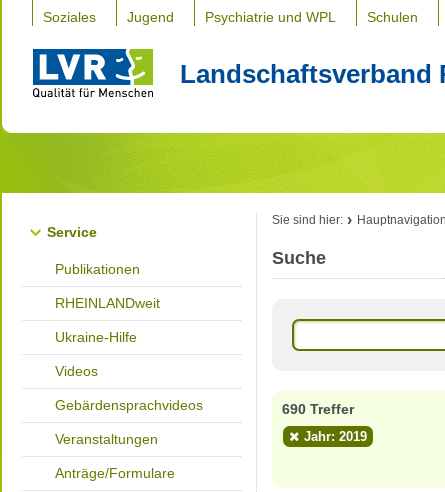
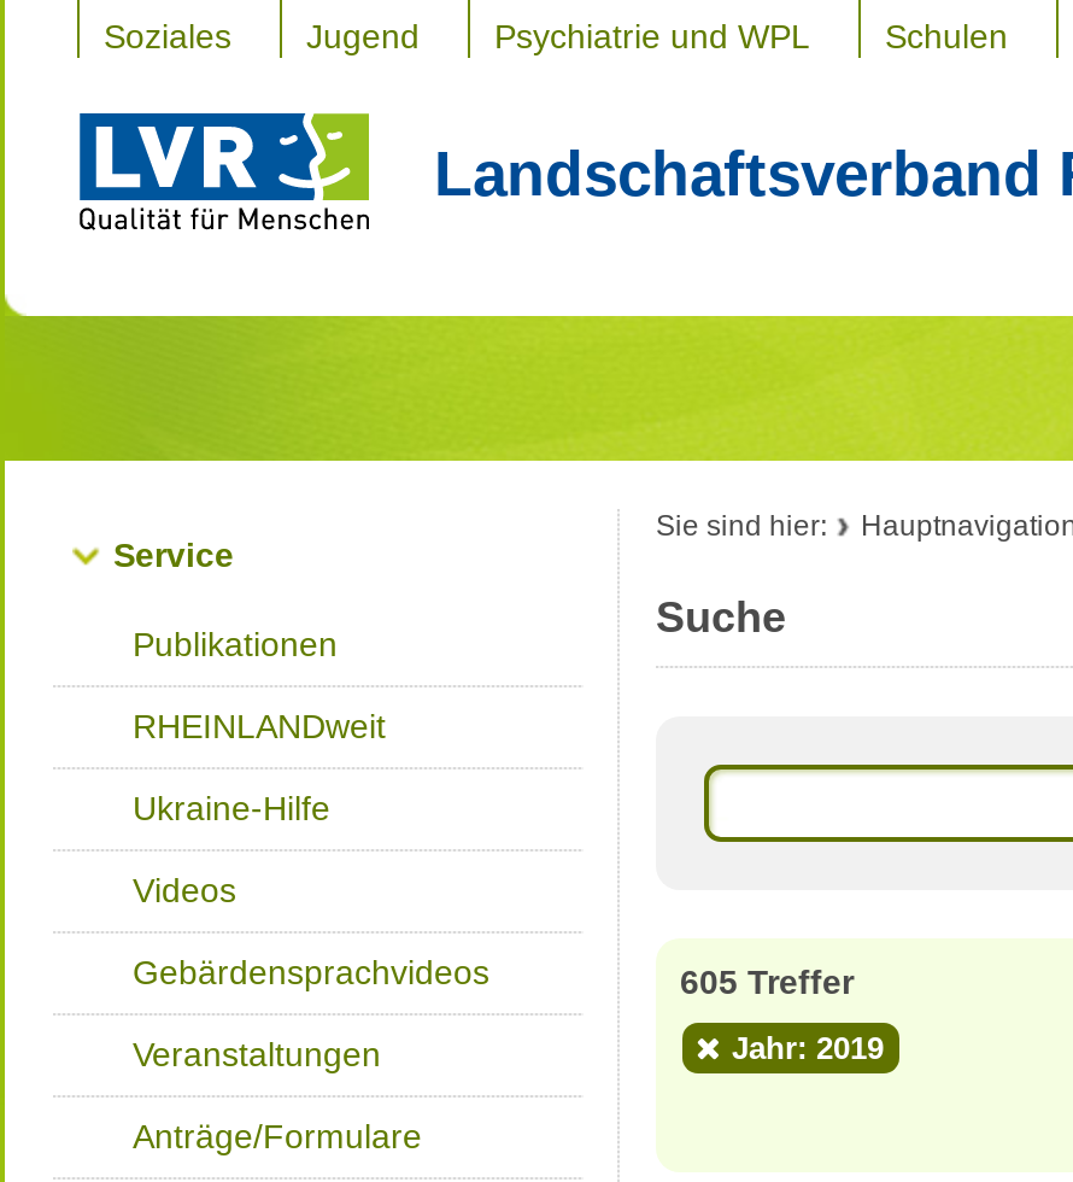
- 690 Treffer
+ 605 Treffer
